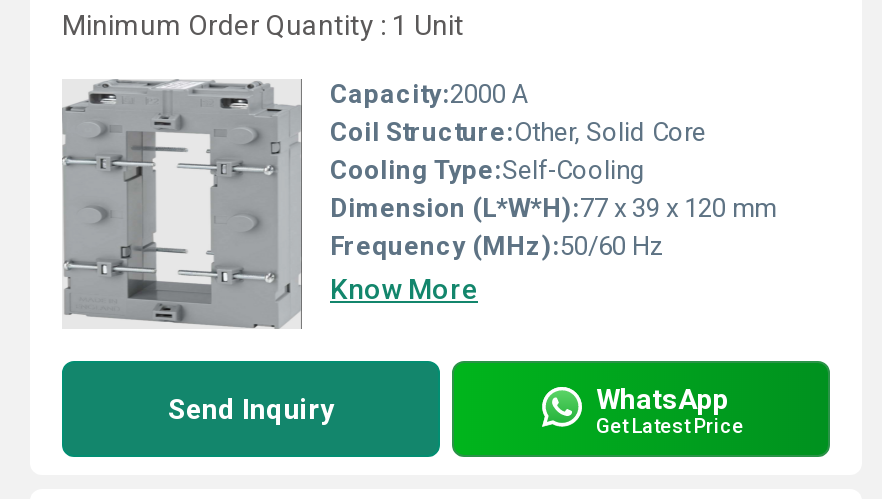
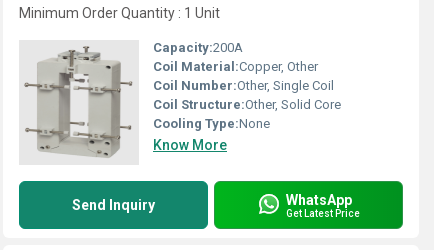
- [image]
- Capacity:2000 A
+ [image]
+ Capacity:200A
+ Coil Material:Copper, Other
+ Coil Number:Other, Single Coil

moved down: Coil Structure:Other, Solid Core

- Cooling Type:Self-Cooling
- Dimension (L*W*H):77 x 39 x 120 mm
- Frequency (MHz):50/60 Hz
+ Cooling Type:None
